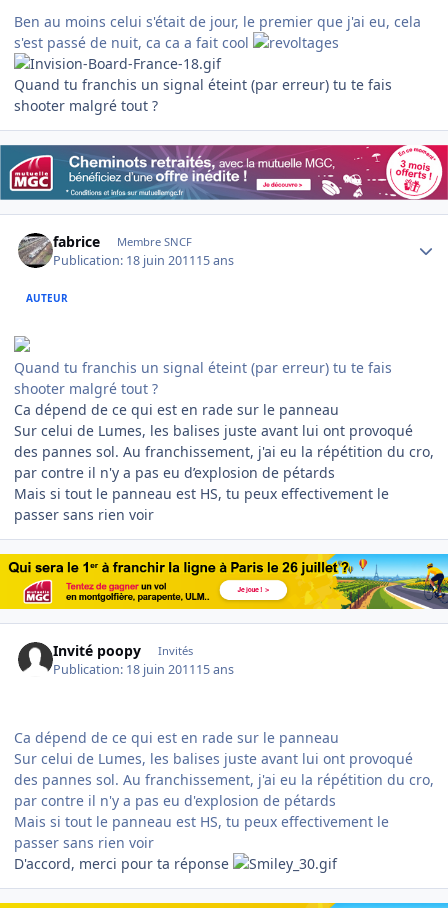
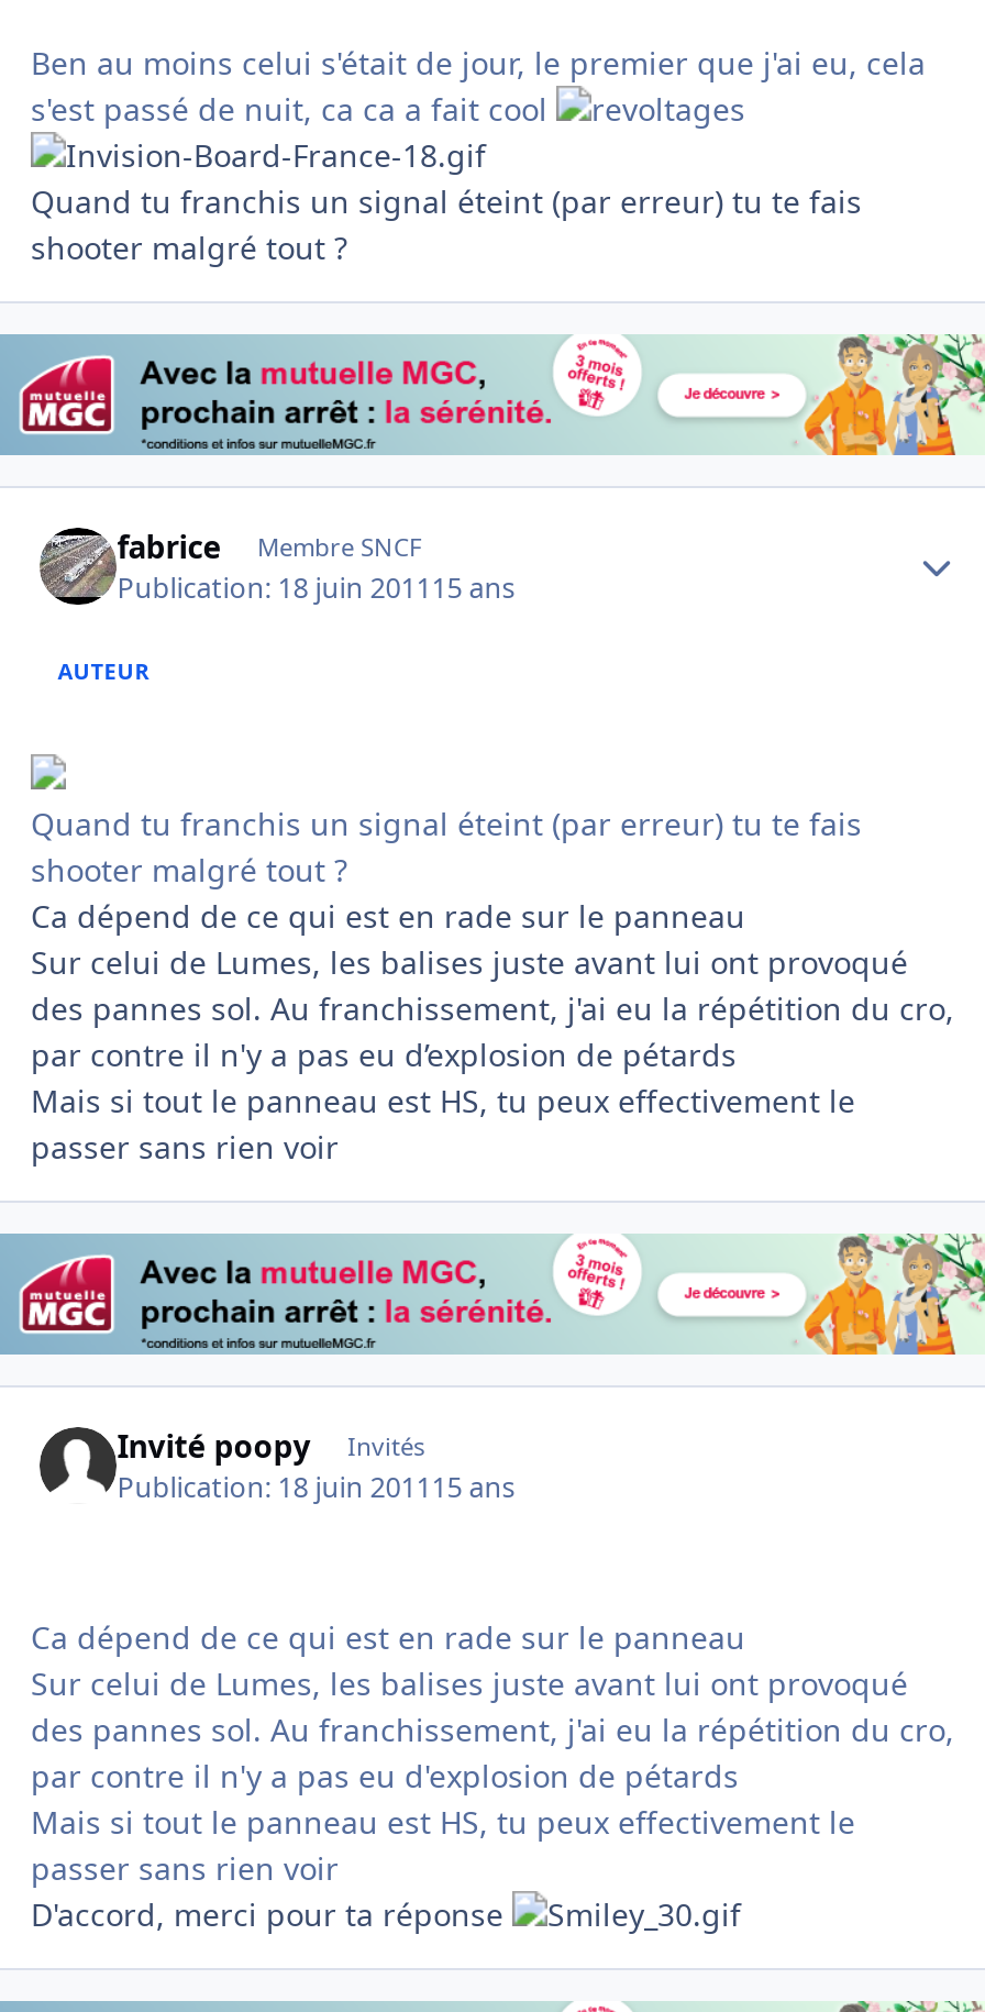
- [image]
+ [image]

- [image]
+ [image]
